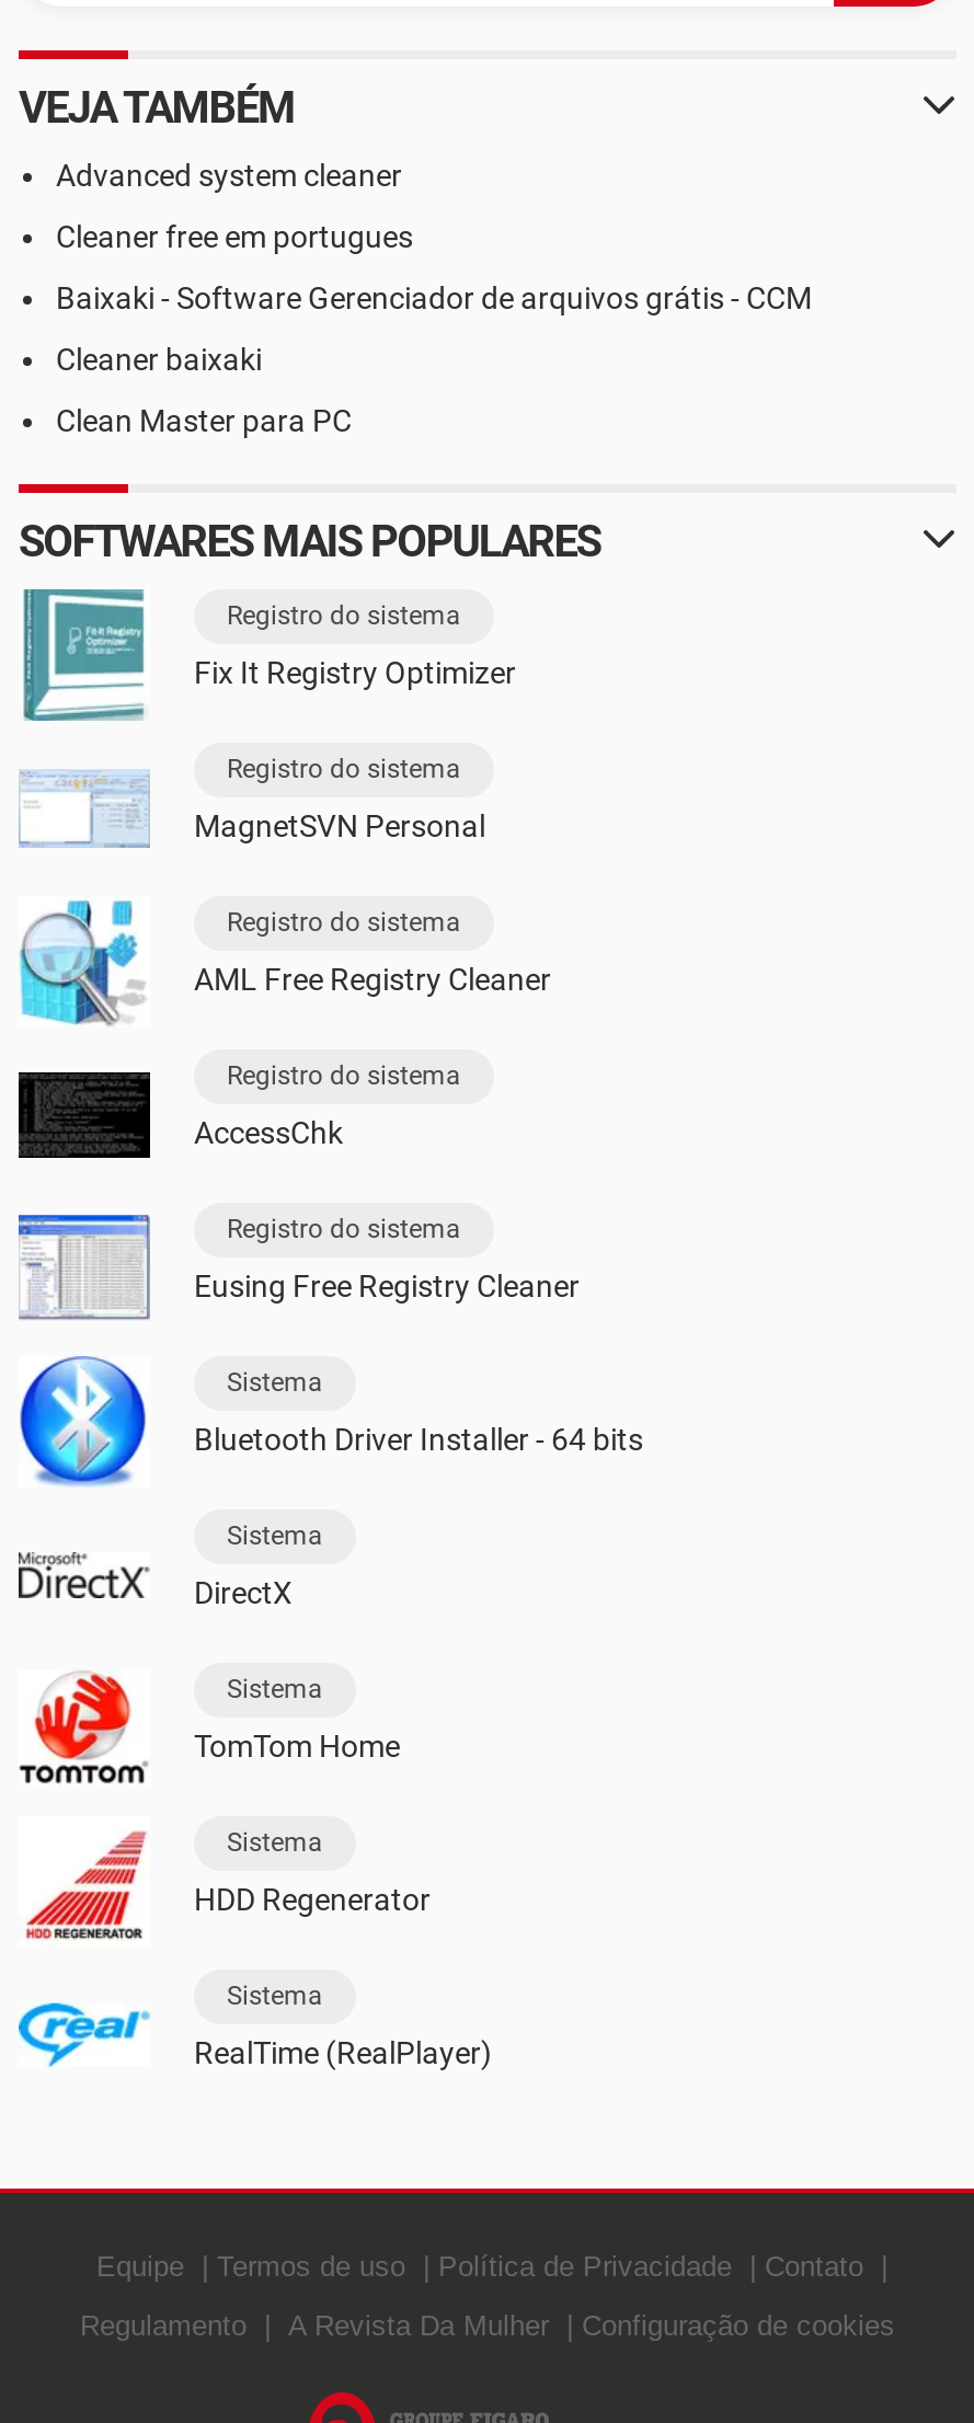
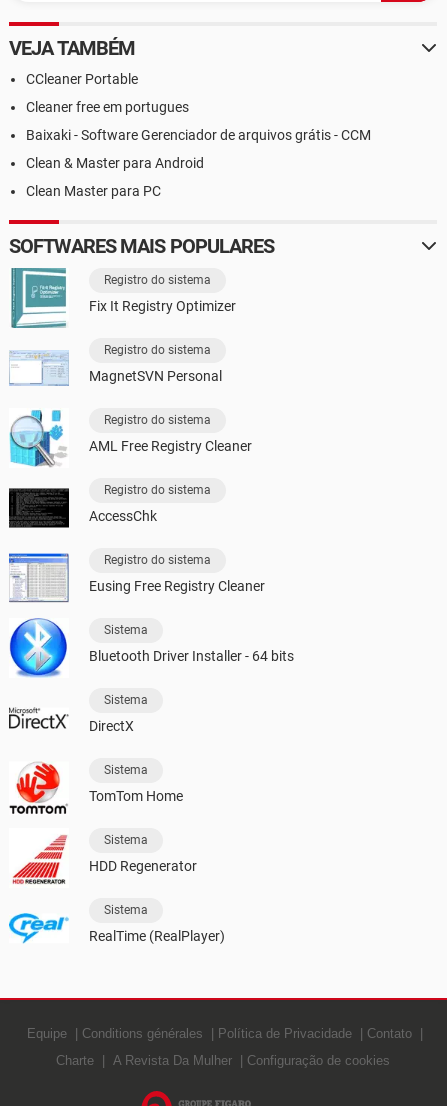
- Advanced system cleaner
+ CCleaner Portable

- Cleaner baixaki
+ Clean & Master para Android

- Termos de uso
+ Conditions générales

- Regulamento
+ Charte
